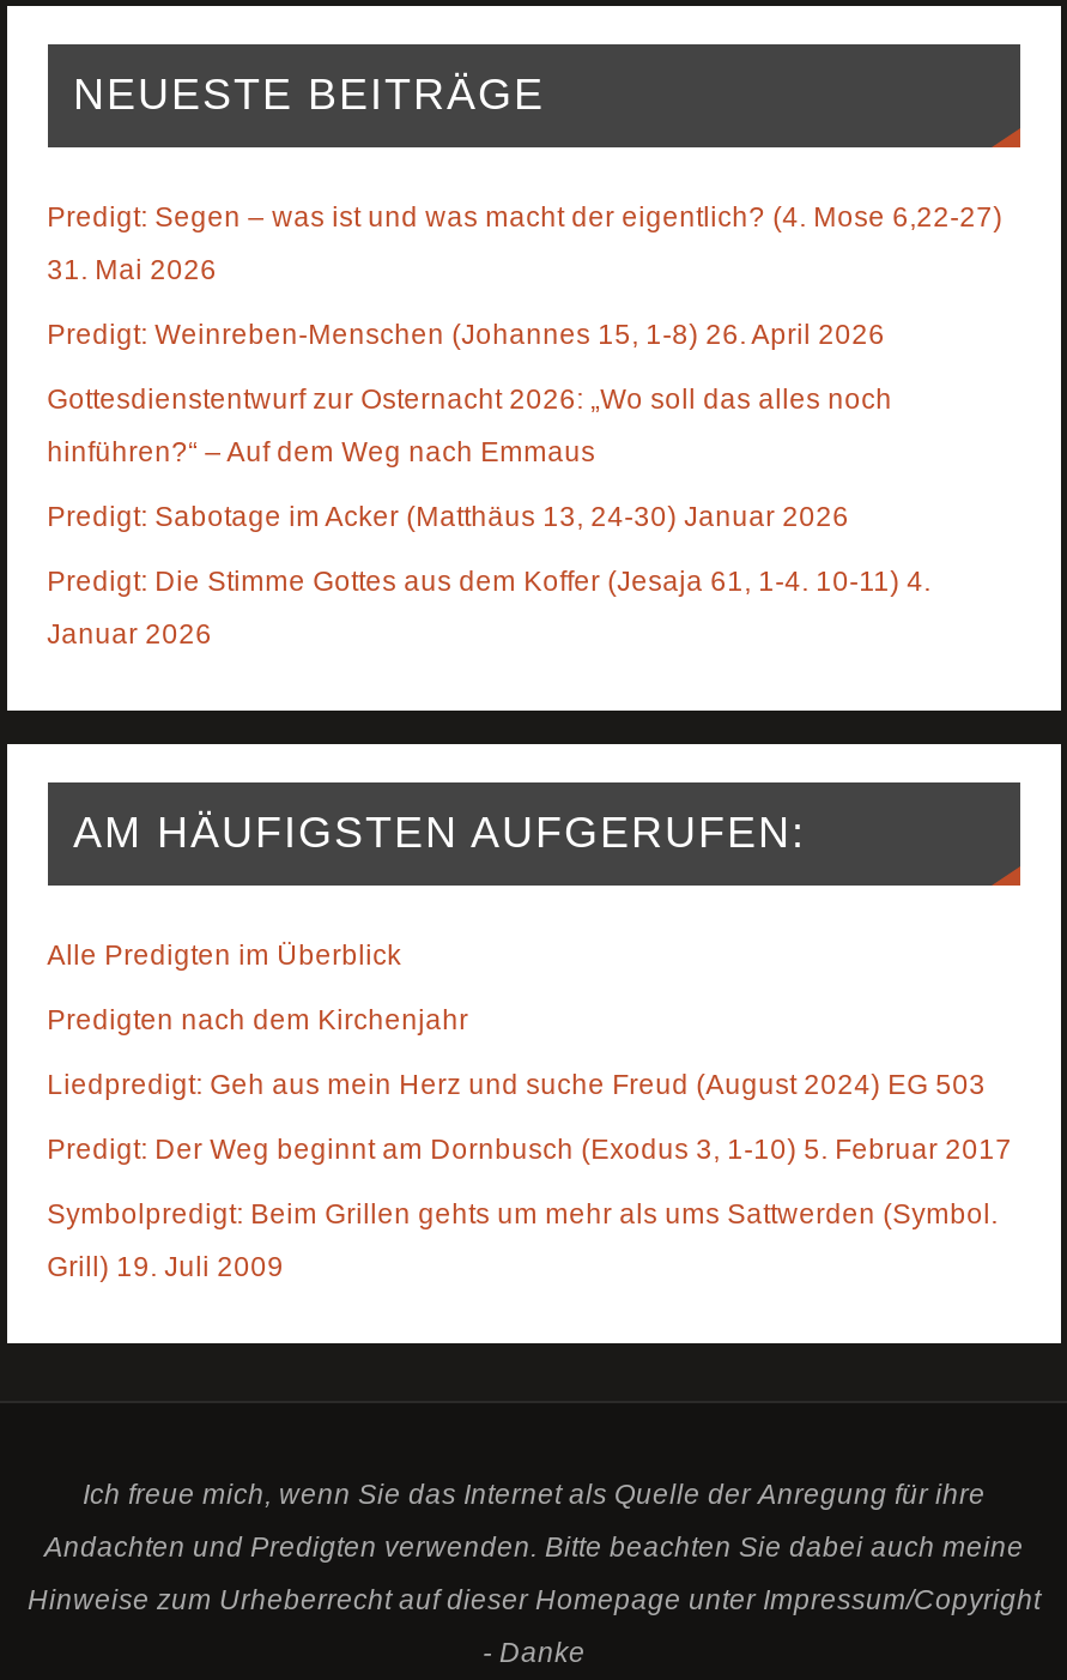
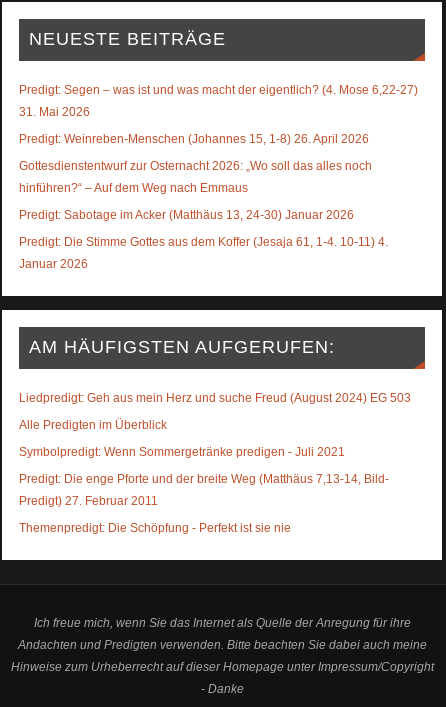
moved down: Alle Predigten im Überblick

- Predigten nach dem Kirchenjahr

moved up: Liedpredigt: Geh aus mein Herz und suche Freud (August 2024) EG 503

- Predigt: Der Weg beginnt am Dornbusch (Exodus 3, 1-10) 5. Februar 2017
- Symbolpredigt: Beim Grillen gehts um mehr als ums Sattwerden (Symbol.
- Grill) 19. Juli 2009
+ Symbolpredigt: Wenn Sommergetränke predigen - Juli 2021
+ Predigt: Die enge Pforte und der breite Weg (Matthäus 7,13-14, Bild-
+ Predigt) 27. Februar 2011
+ Themenpredigt: Die Schöpfung - Perfekt ist sie nie
